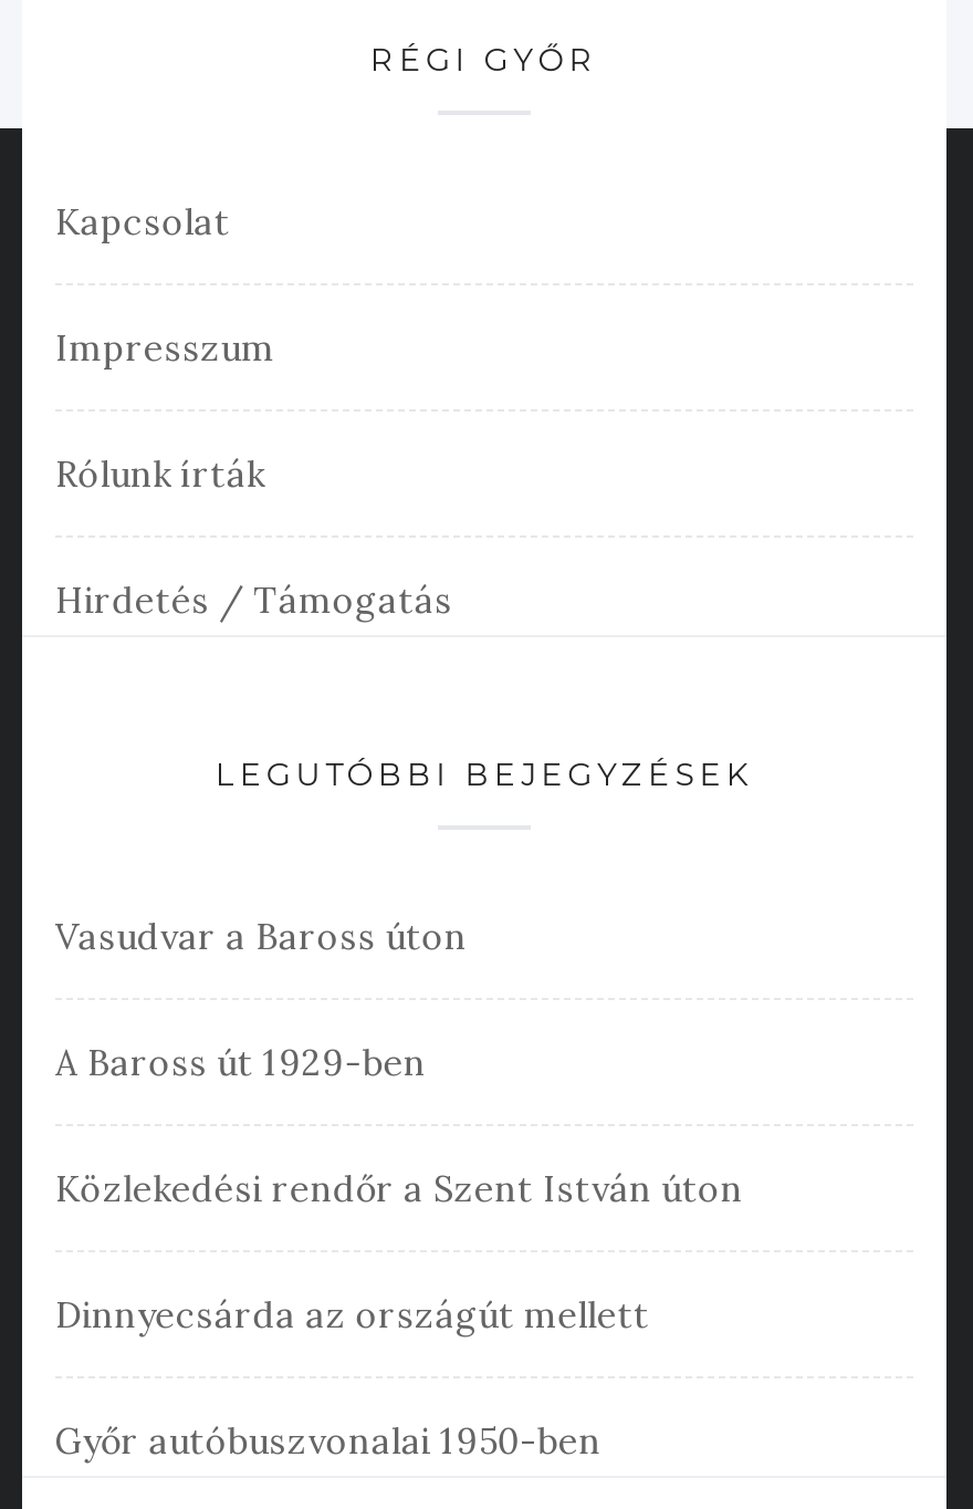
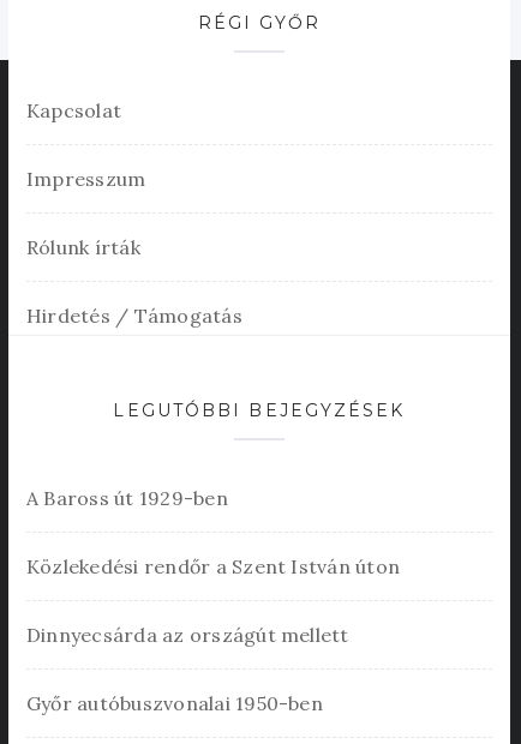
- Vasudvar a Baross úton
